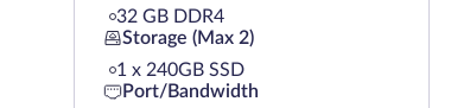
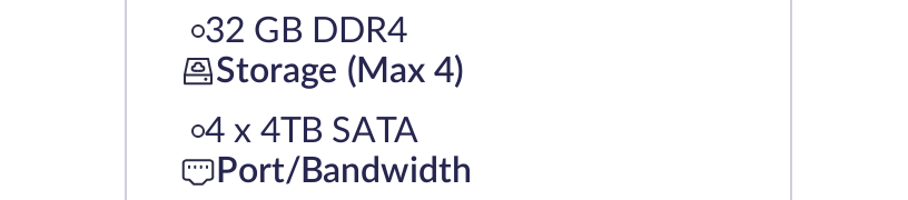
- Storage (Max 2)
+ Storage (Max 4)

- 1 х 240GB SSD
+ 4 х 4TB SATA
